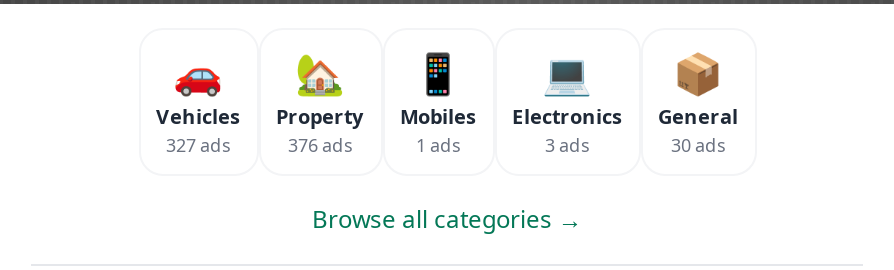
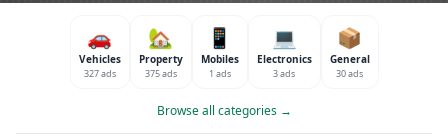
- 376 ads
+ 375 ads
